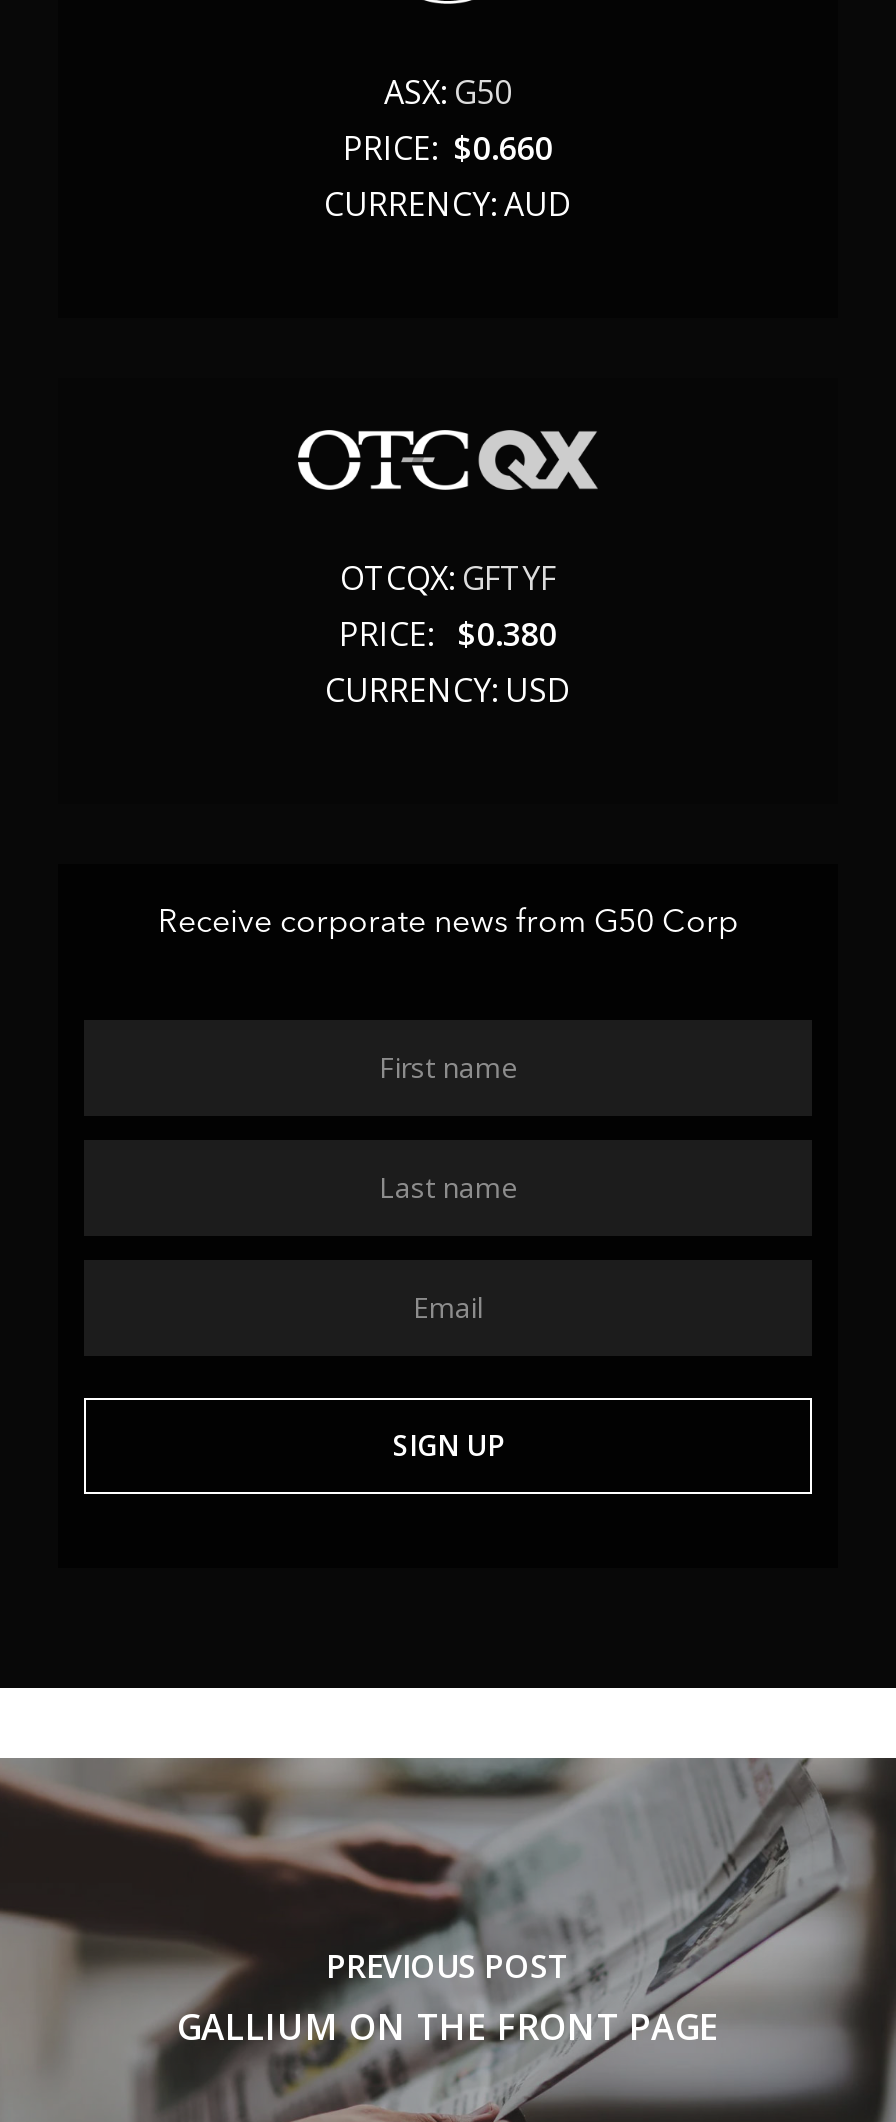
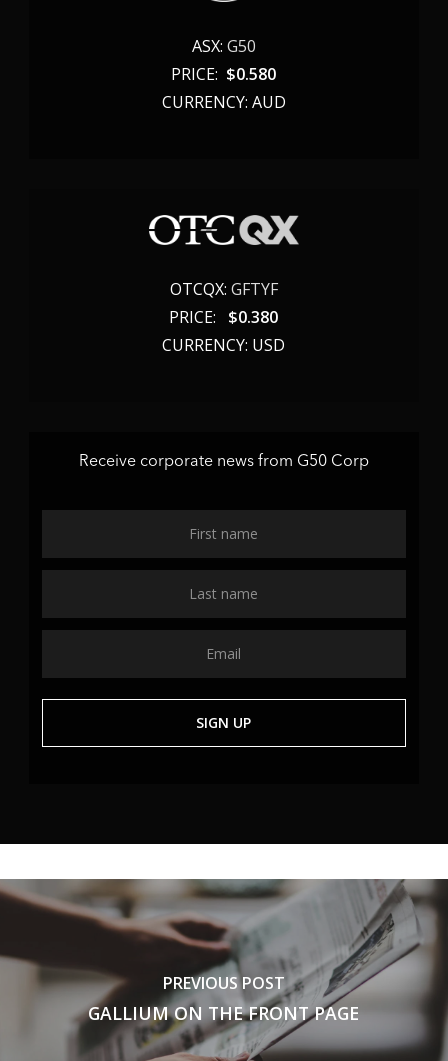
- PRICE: $0.660
+ PRICE: $0.580
